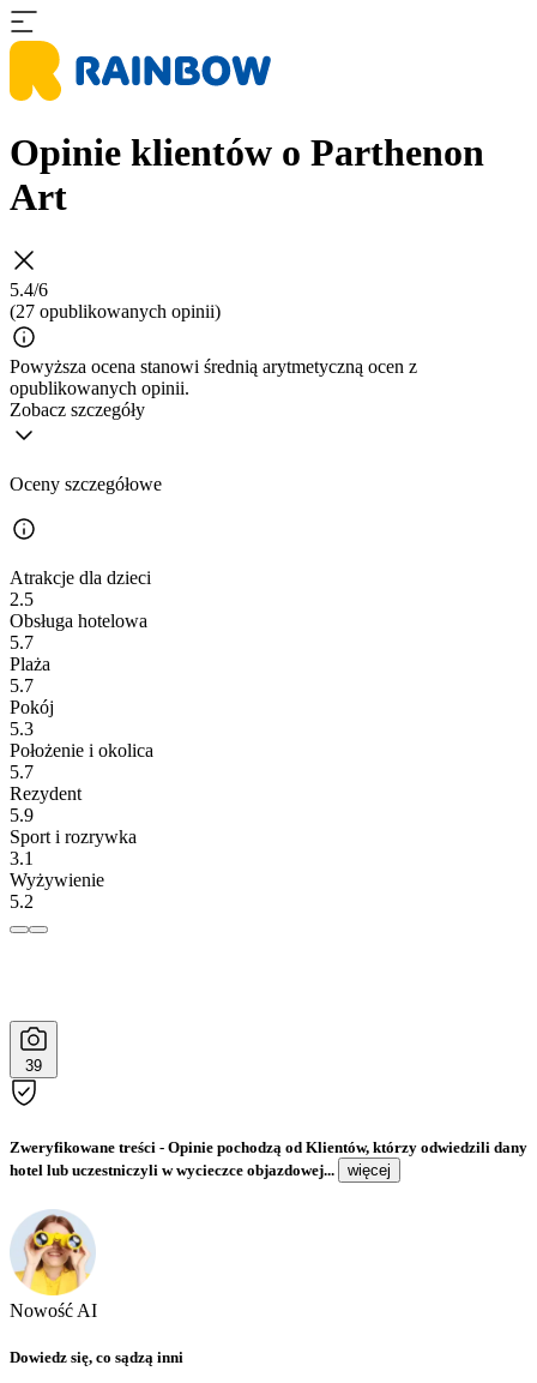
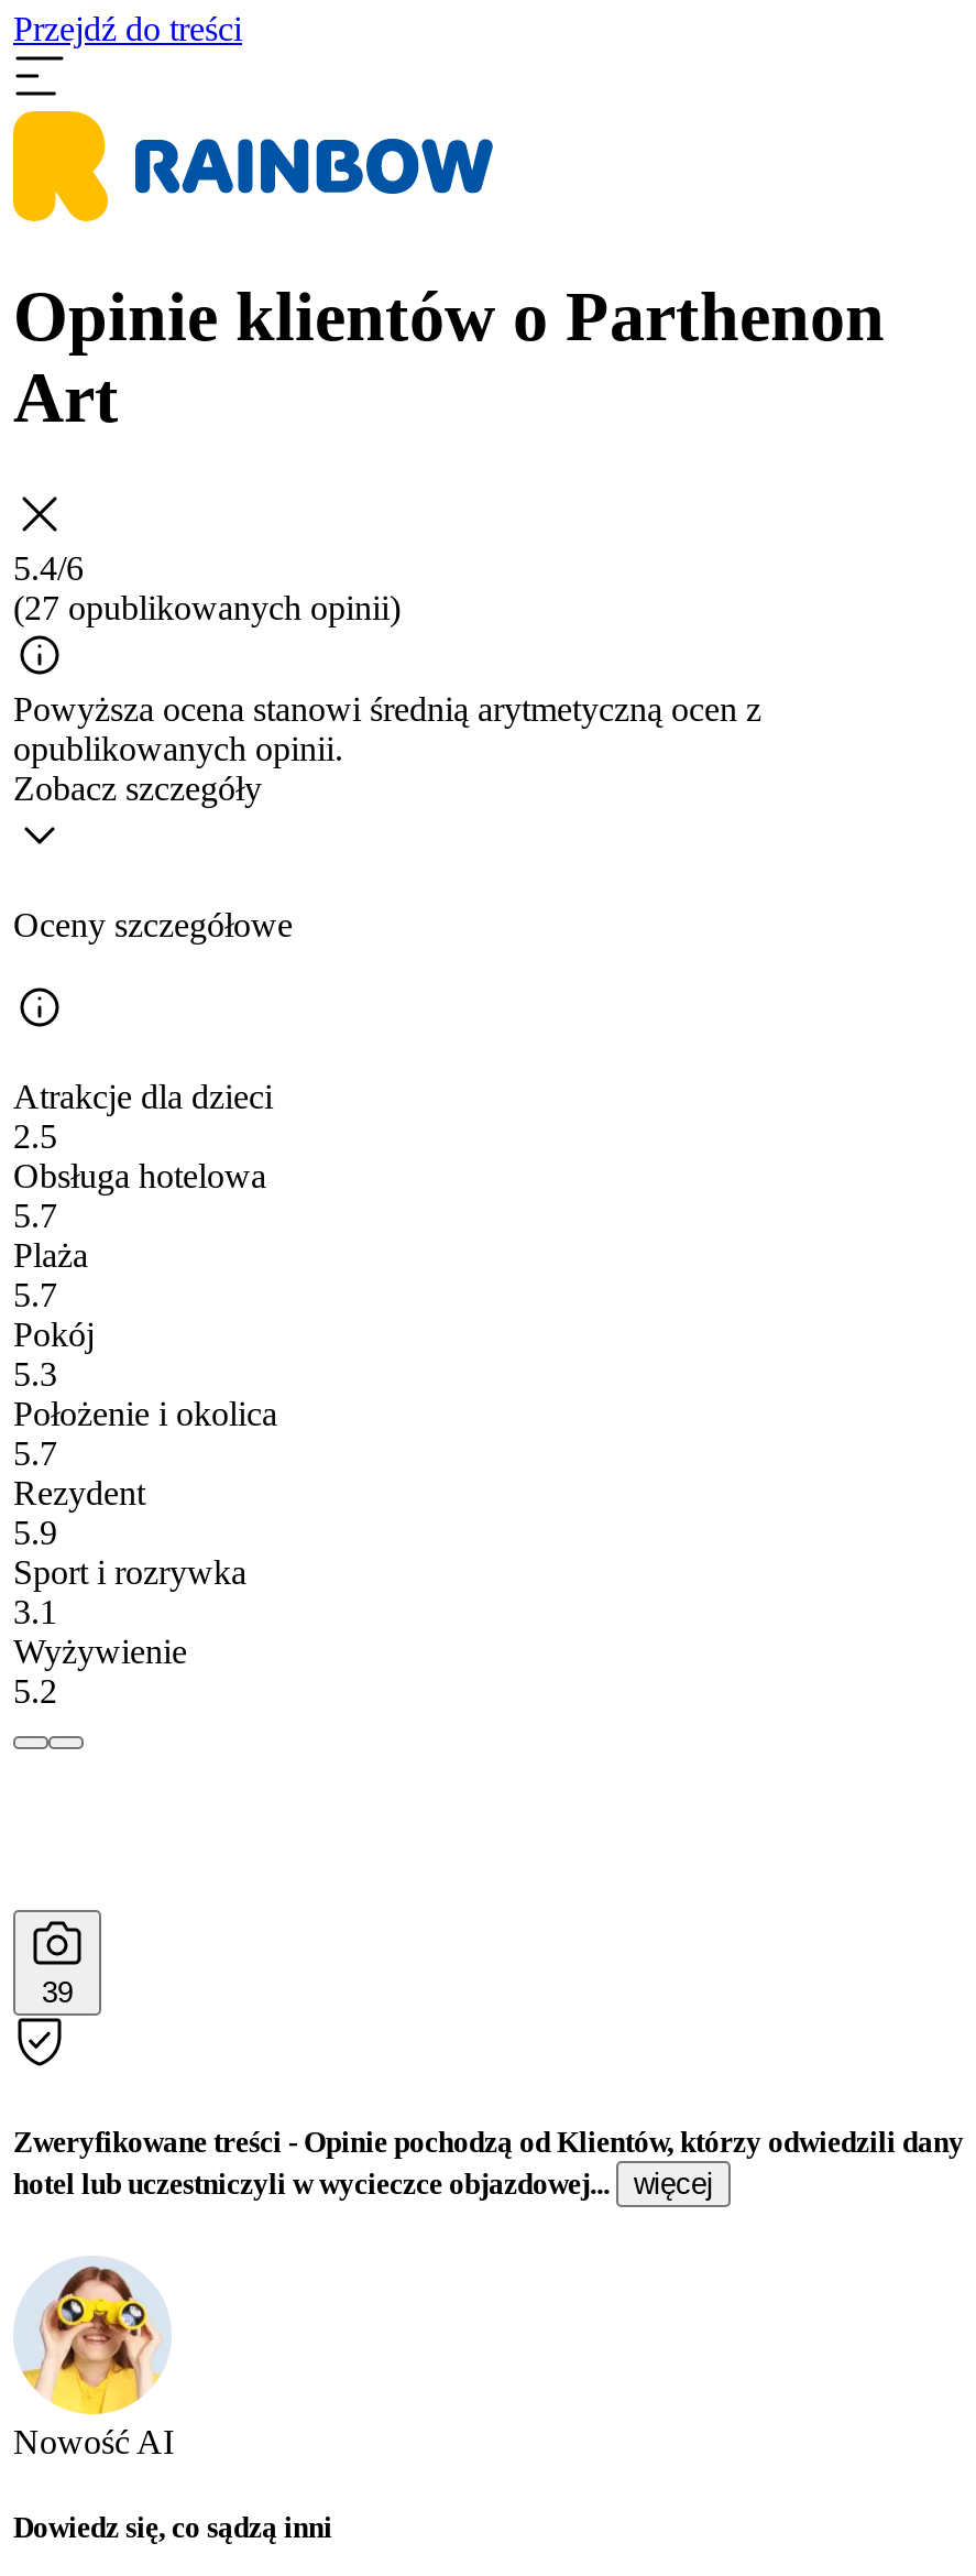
+ Przejdź do treści
